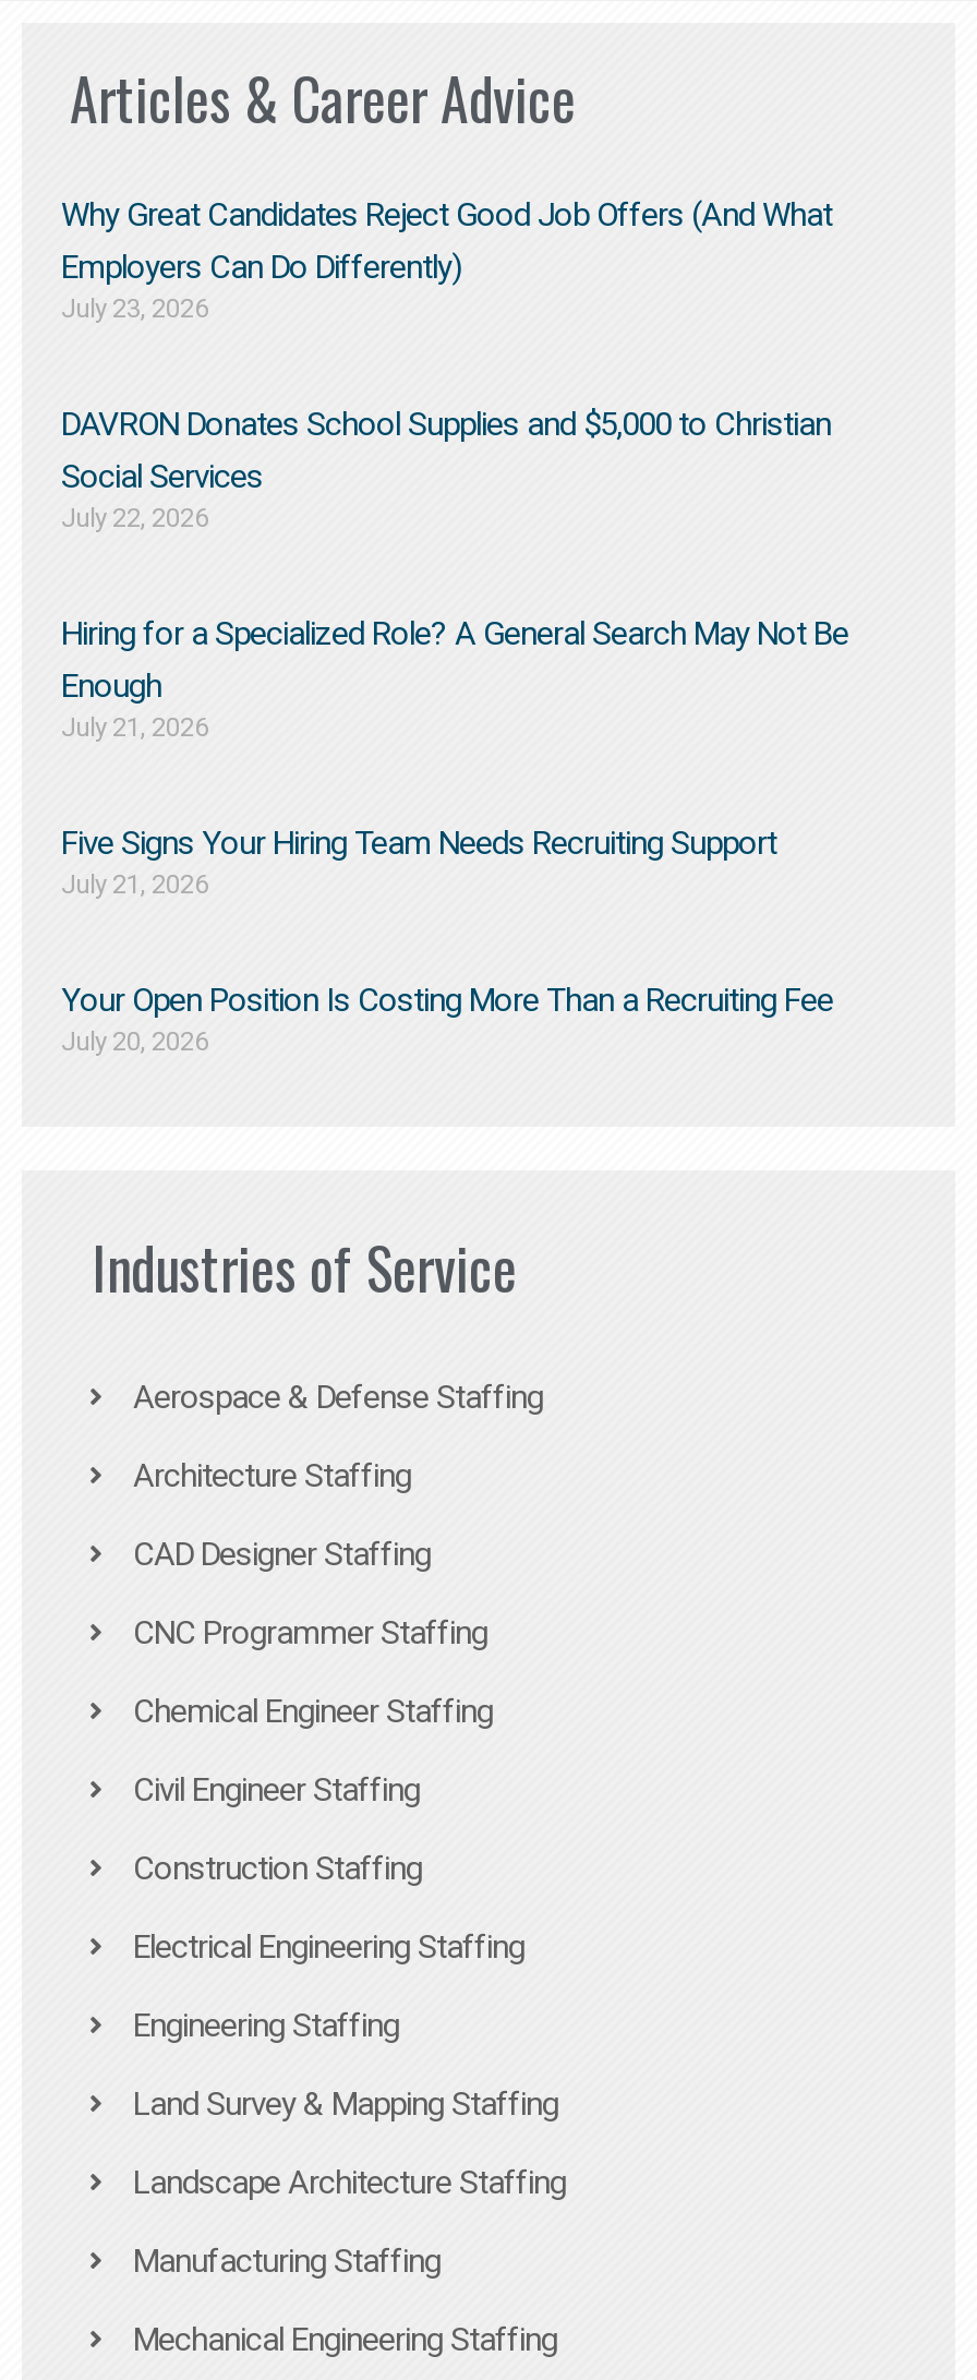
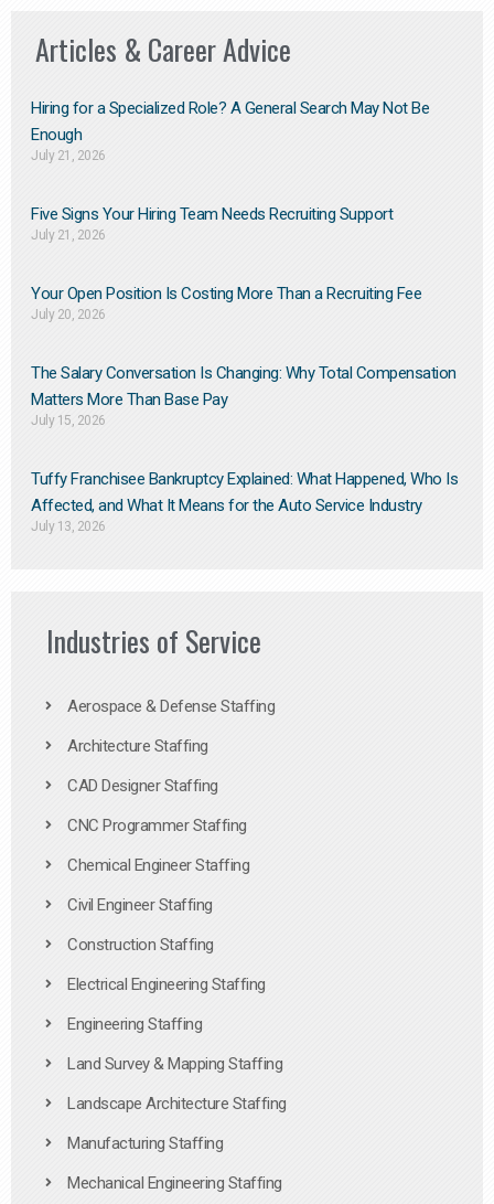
- Why Great Candidates Reject Good Job Offers (And What
- Employers Can Do Differently)
- July 23, 2026
- DAVRON Donates School Supplies and $5,000 to Christian
- Social Services
- July 22, 2026

moved up: Hiring for a Specialized Role? A General Search May Not Be | Enough | July 21, 2026 | Five Signs Your Hiring Team Needs Recruiting Support | July 21, 2026 | Your Open Position Is Costing More Than a Recruiting Fee | July 20, 2026

+ The Salary Conversation Is Changing: Why Total Compensation
+ Matters More Than Base Pay
+ July 15, 2026
+ Tuffy Franchisee Bankruptcy Explained: What Happened, Who Is
+ Affected, and What It Means for the Auto Service Industry
+ July 13, 2026
